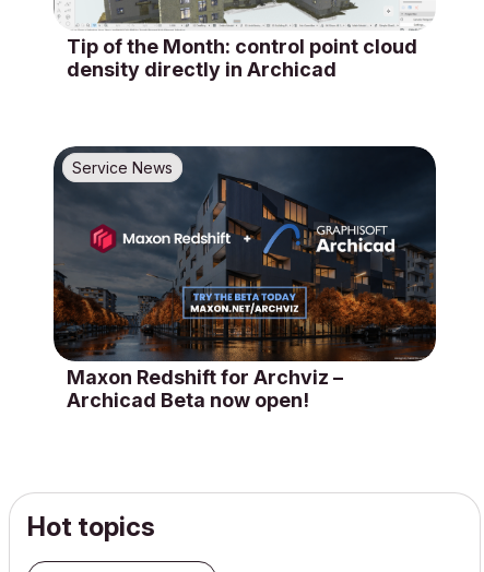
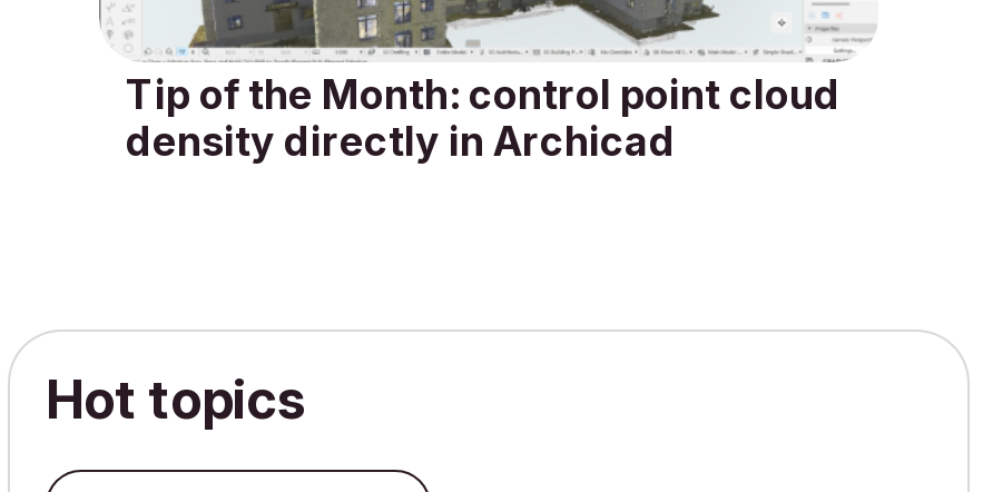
- [image]
- Service News

- Maxon Redshift for Archviz –
- Archicad Beta now open!
